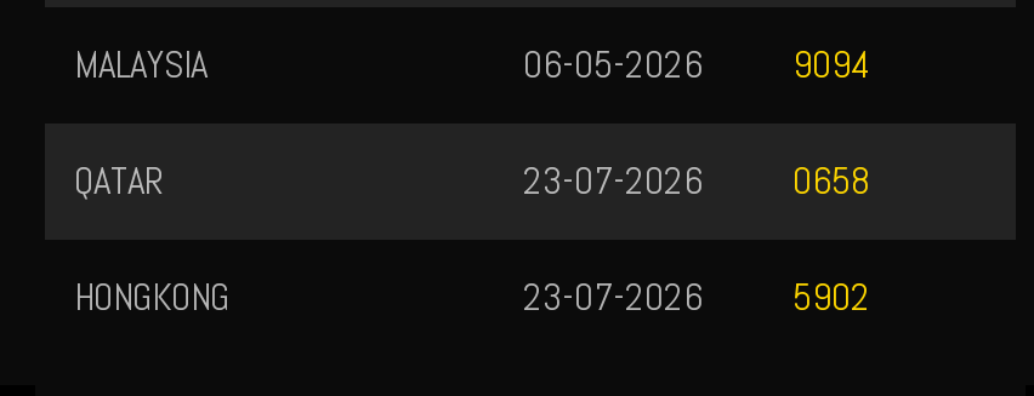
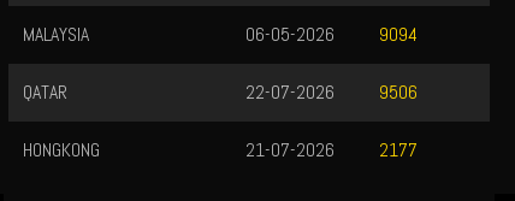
- 23-07-2026
+ 22-07-2026

- 0658
+ 9506

- 23-07-2026
+ 21-07-2026

- 5902
+ 2177
